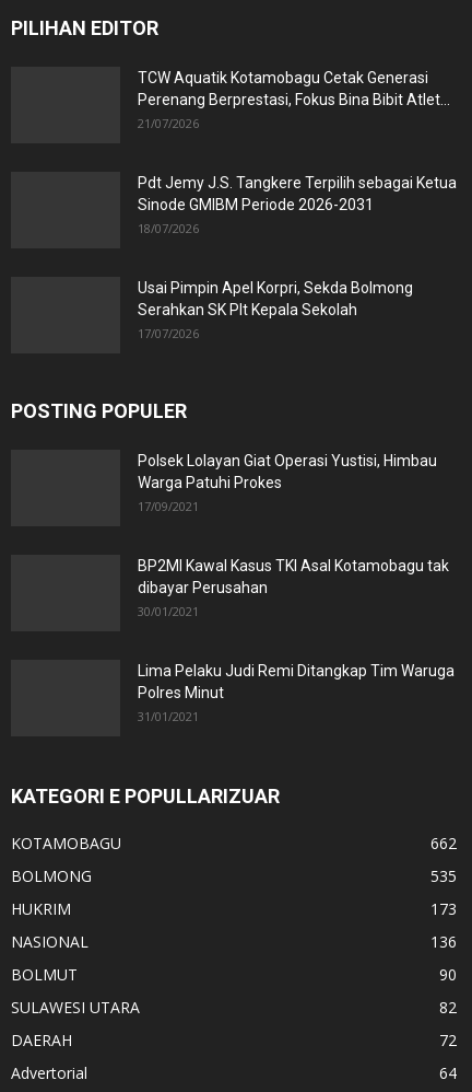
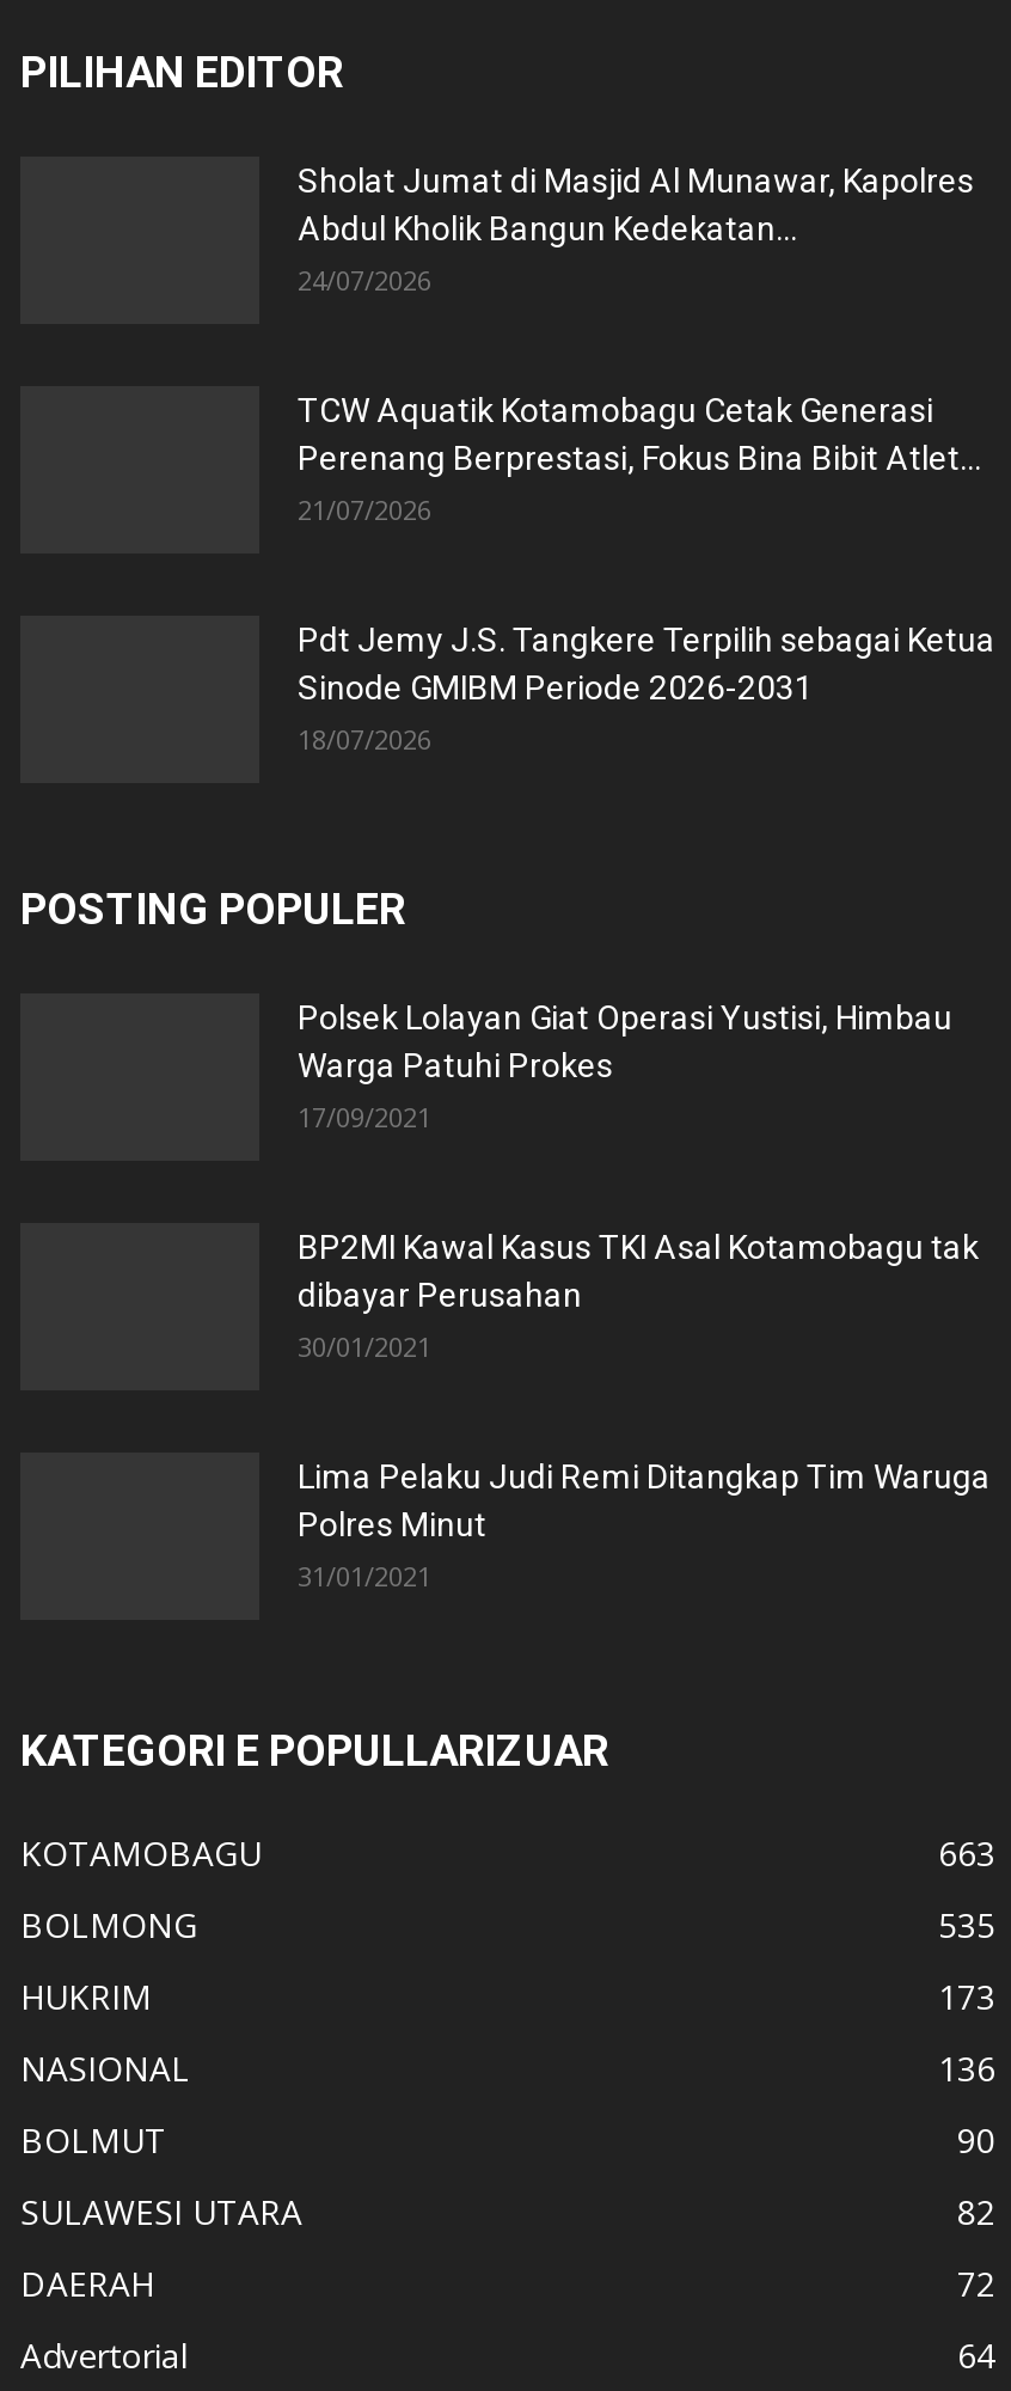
+ Sholat Jumat di Masjid Al Munawar, Kapolres
+ Abdul Kholik Bangun Kedekatan...
+ 24/07/2026

moved down: TCW Aquatik Kotamobagu Cetak Generasi | Perenang Berprestasi, Fokus Bina Bibit Atlet... | 21/07/2026 | Pdt Jemy J.S. Tangkere Terpilih sebagai Ketua | Sinode GMIBM Periode 2026-2031 | 18/07/2026

- Usai Pimpin Apel Korpri, Sekda Bolmong
- Serahkan SK Plt Kepala Sekolah
- 17/07/2026

- 662
+ 663
